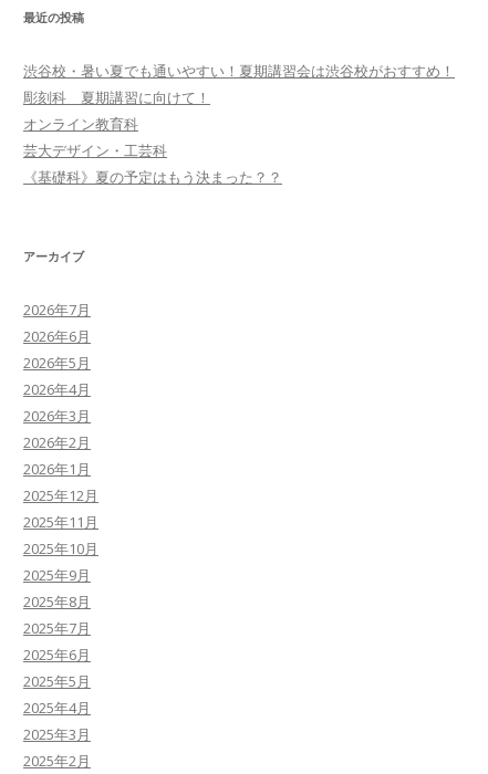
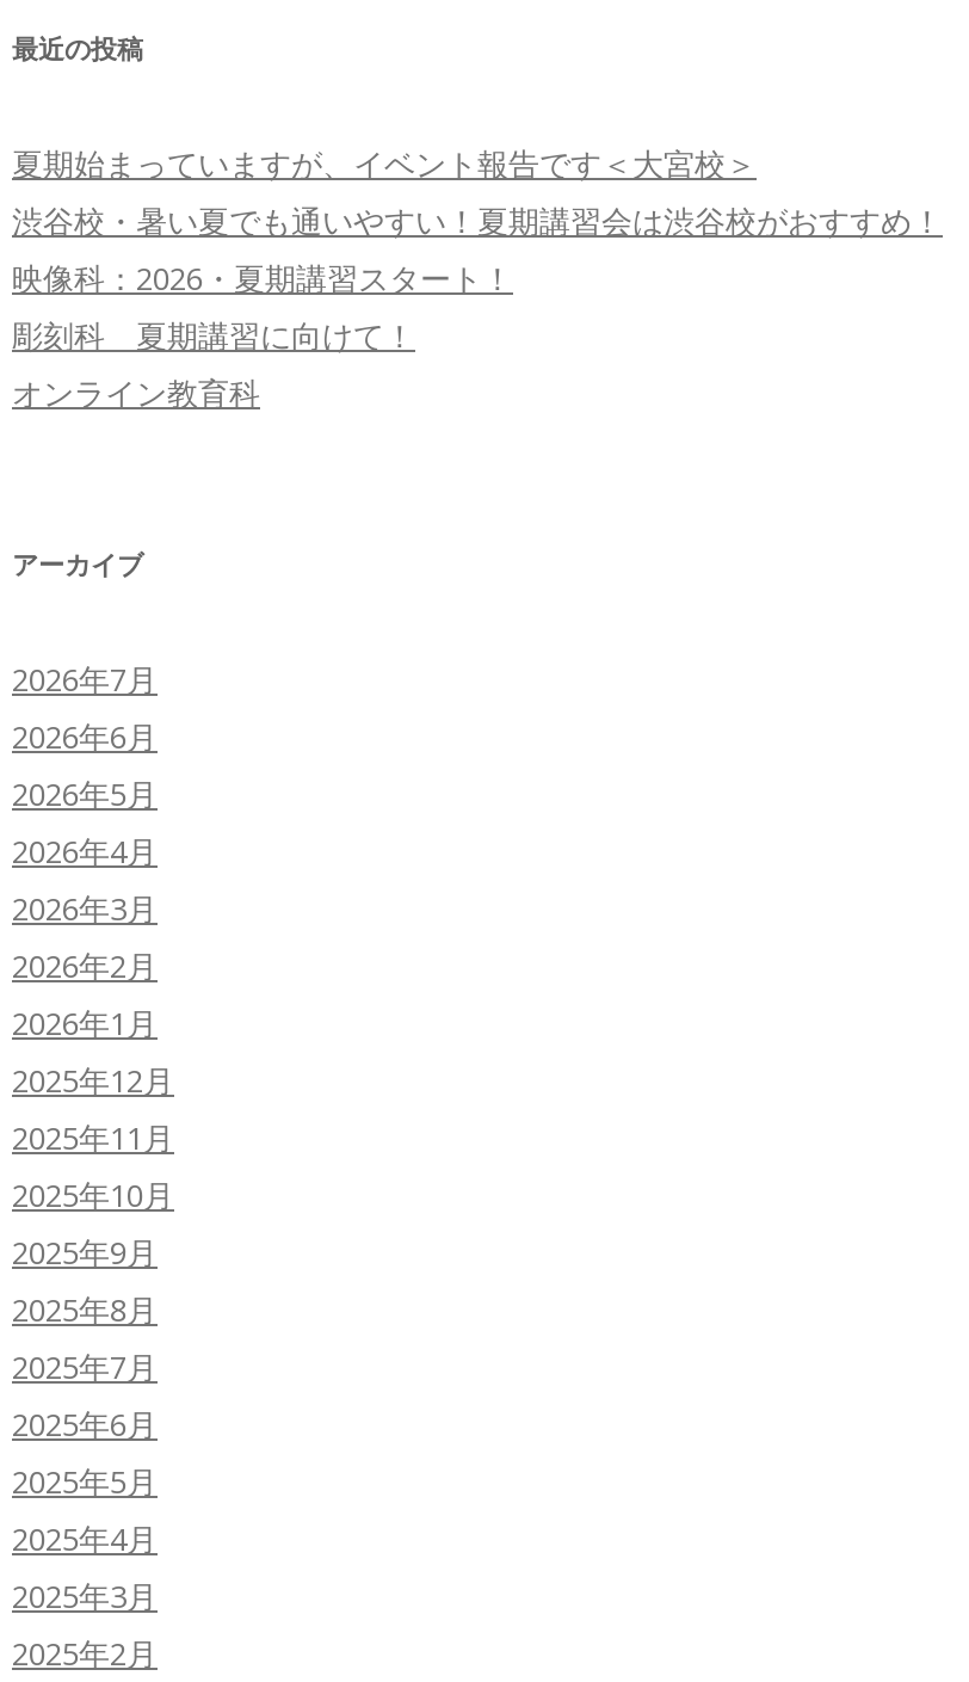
+ 夏期始まっていますが、イベント報告です＜大宮校＞

moved down: 渋谷校・暑い夏でも通いやすい！夏期講習会は渋谷校がおすすめ！

+ 映像科：2026・夏期講習スタート！

moved down: 彫刻科 夏期講習に向けて！ | オンライン教育科

- 芸大デザイン・工芸科
- 《基礎科》夏の予定はもう決まった？？
